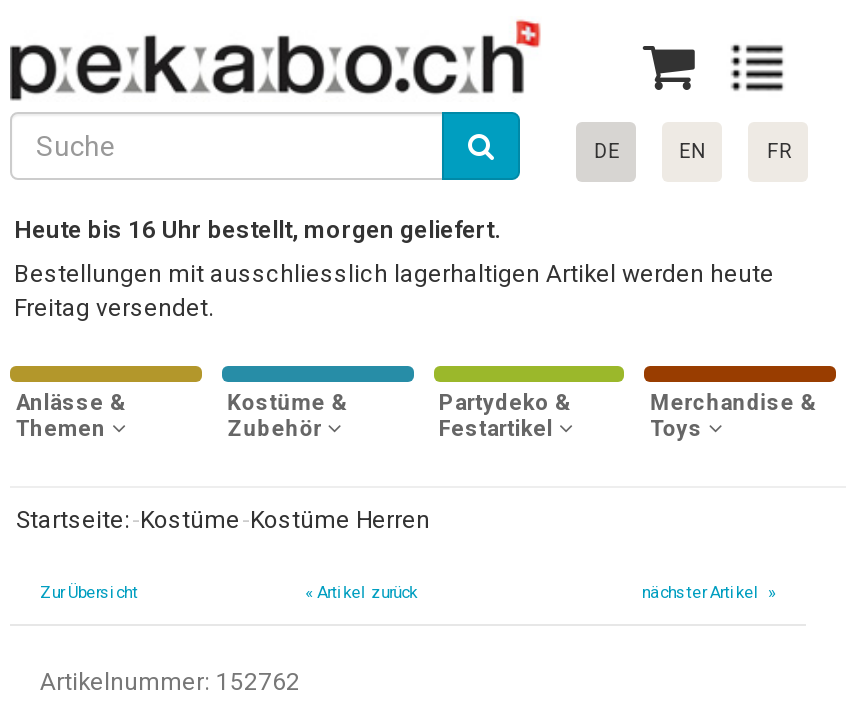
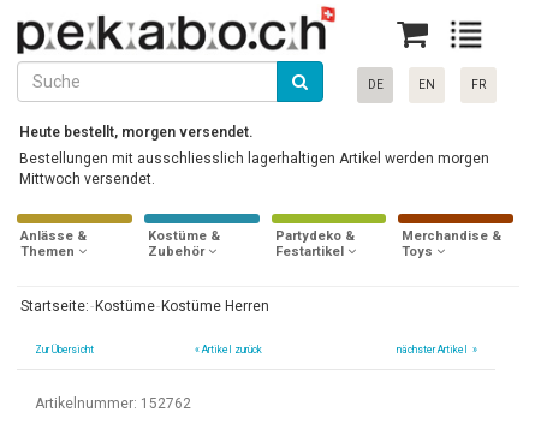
- Heute bis 16 Uhr bestellt, morgen geliefert.
+ Heute bestellt, morgen versendet.

- Bestellungen mit ausschliesslich lagerhaltigen Artikel werden heute
- Freitag versendet.
+ Bestellungen mit ausschliesslich lagerhaltigen Artikel werden morgen
+ Mittwoch versendet.
